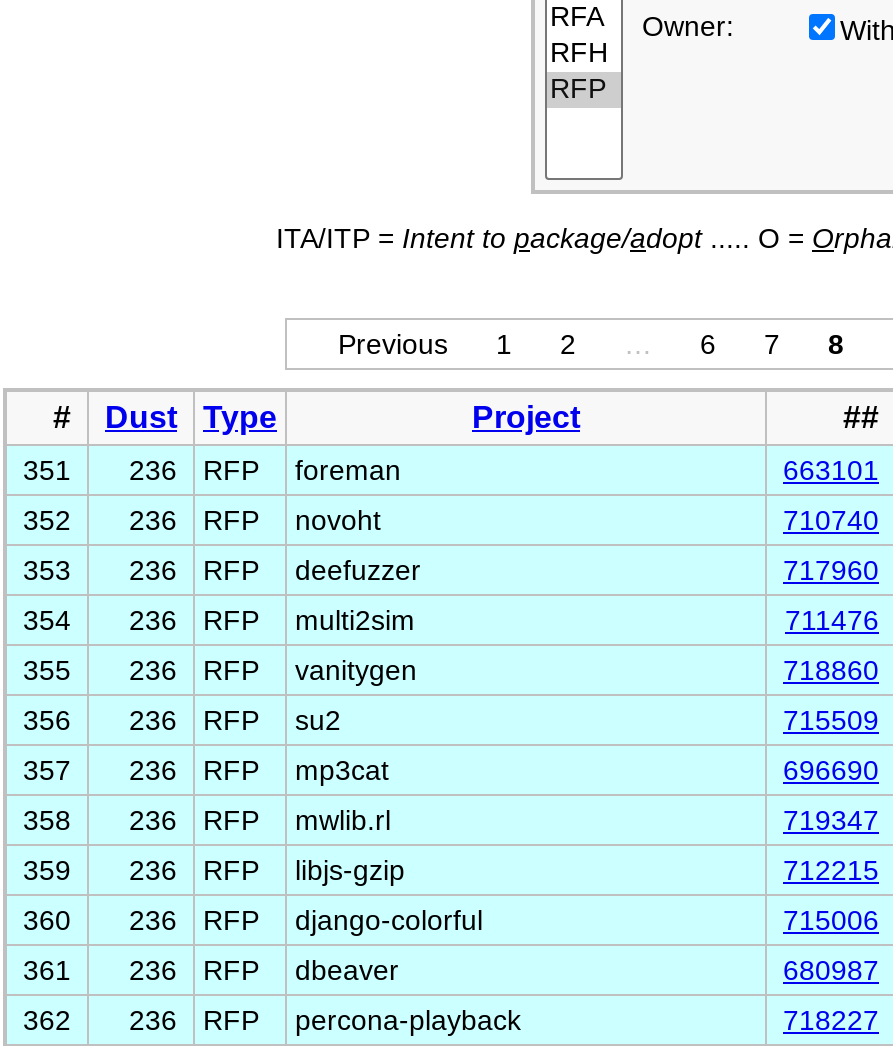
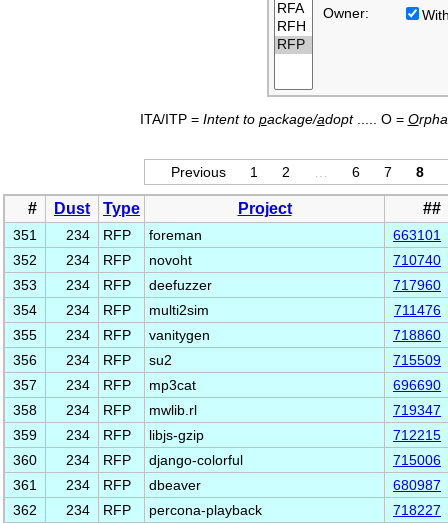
- 351 236 RFP foreman
+ 351 234 RFP foreman

- 352 236 RFP novoht
+ 352 234 RFP novoht

- 353 236 RFP deefuzzer
+ 353 234 RFP deefuzzer

- 354 236 RFP multi2sim
+ 354 234 RFP multi2sim

- 355 236 RFP vanitygen
+ 355 234 RFP vanitygen

- 356 236 RFP su2
+ 356 234 RFP su2

- 357 236 RFP mp3cat
+ 357 234 RFP mp3cat

- 358 236 RFP mwlib.rl
+ 358 234 RFP mwlib.rl

- 359 236 RFP libjs-gzip
+ 359 234 RFP libjs-gzip

- 360 236 RFP django-colorful
+ 360 234 RFP django-colorful

- 361 236 RFP dbeaver
+ 361 234 RFP dbeaver

- 362 236 RFP percona-playback
+ 362 234 RFP percona-playback
